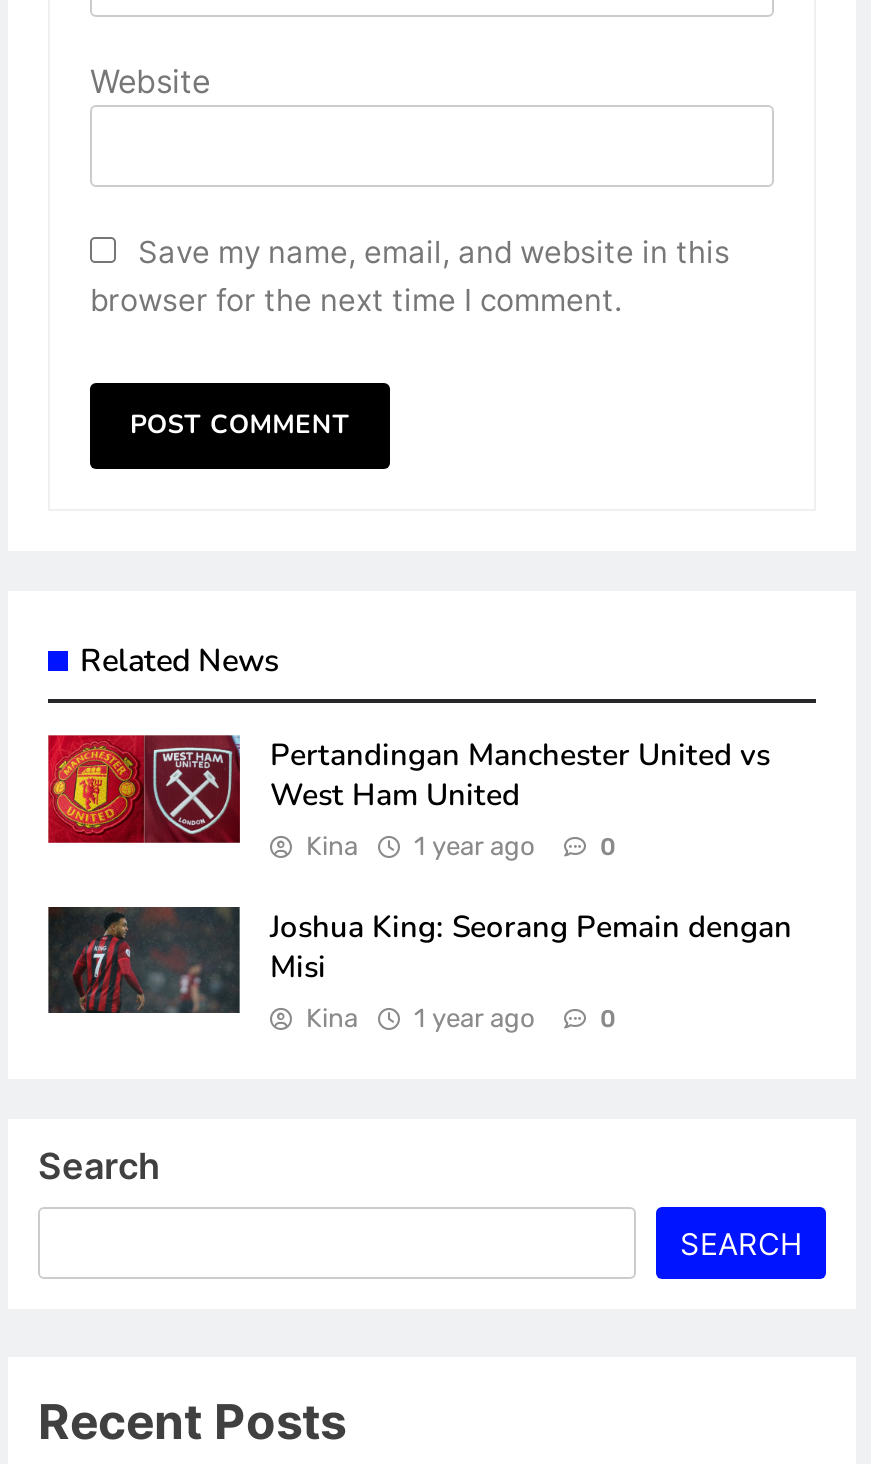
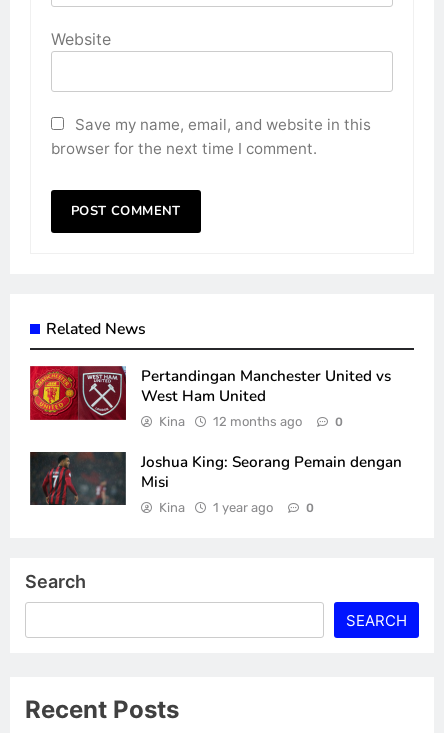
- Kina 1 year ago
+ Kina 12 months ago
